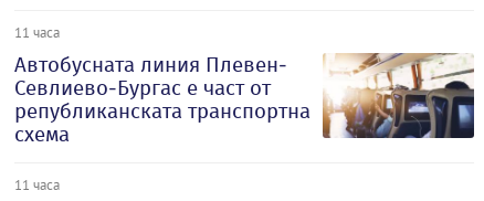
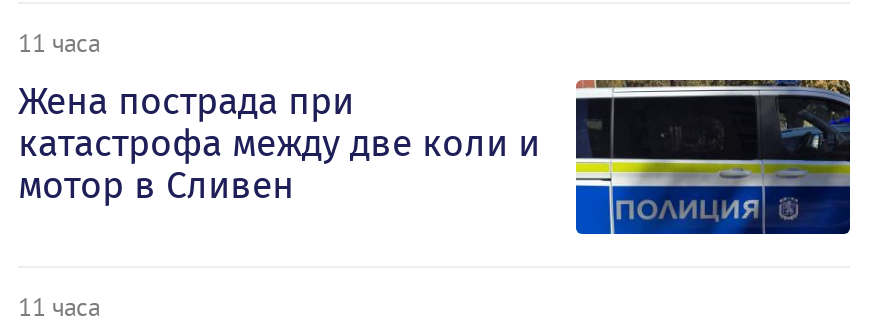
- [image]
- Автобусната линия Плевен-
- Севлиево-Бургас е част от
- републиканската транспортна
- схема
+ [image]
+ Жена пострада при
+ катастрофа между две коли и
+ мотор в Сливен
